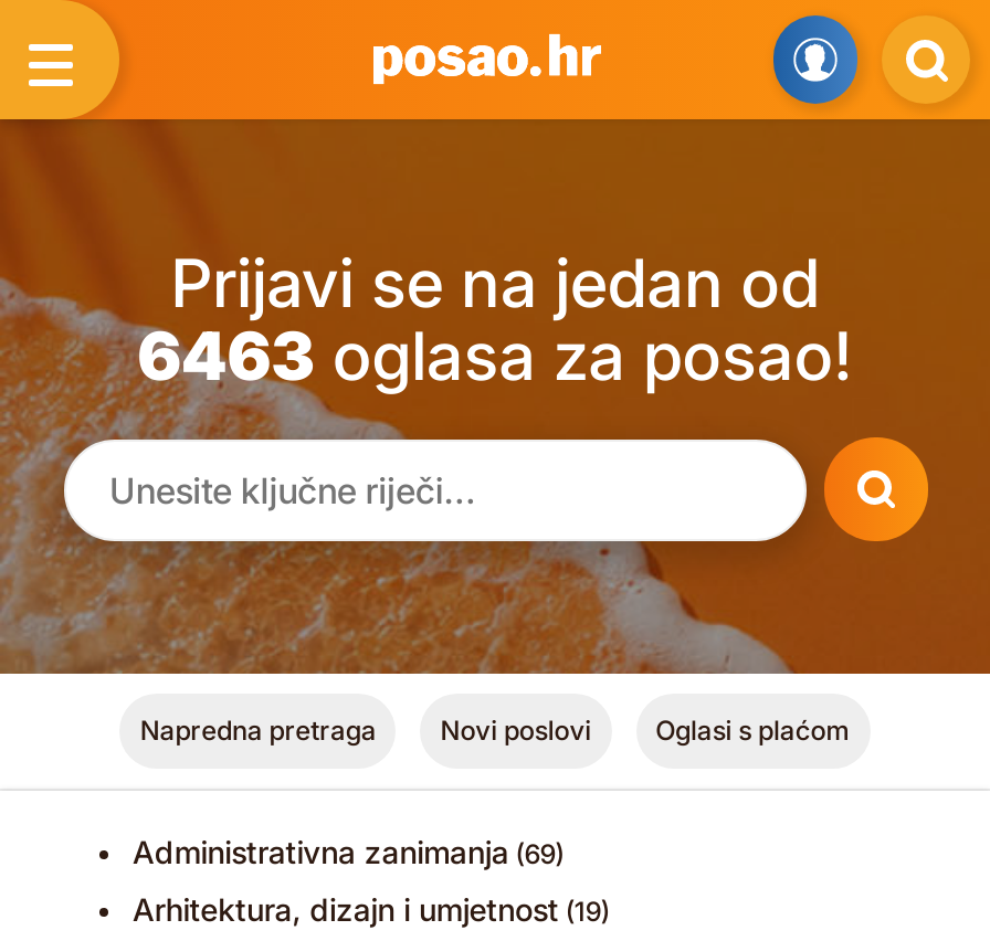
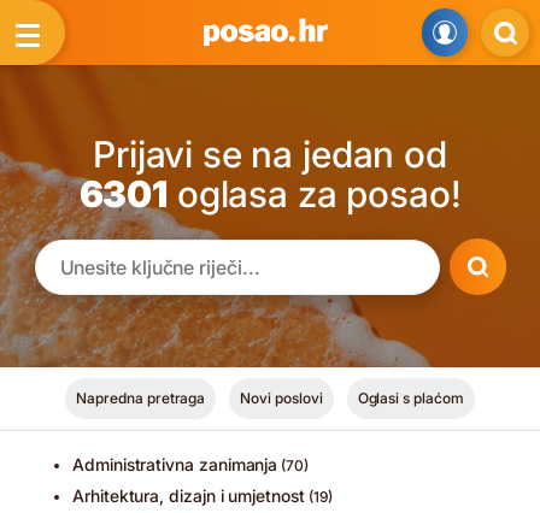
- 6463 oglasa za posao!
+ 6301 oglasa za posao!

- Administrativna zanimanja (69)
+ Administrativna zanimanja (70)
